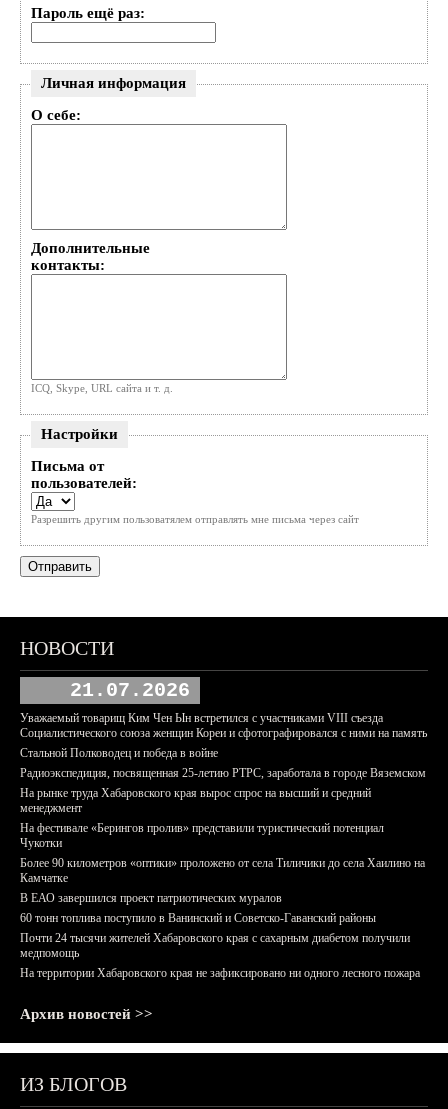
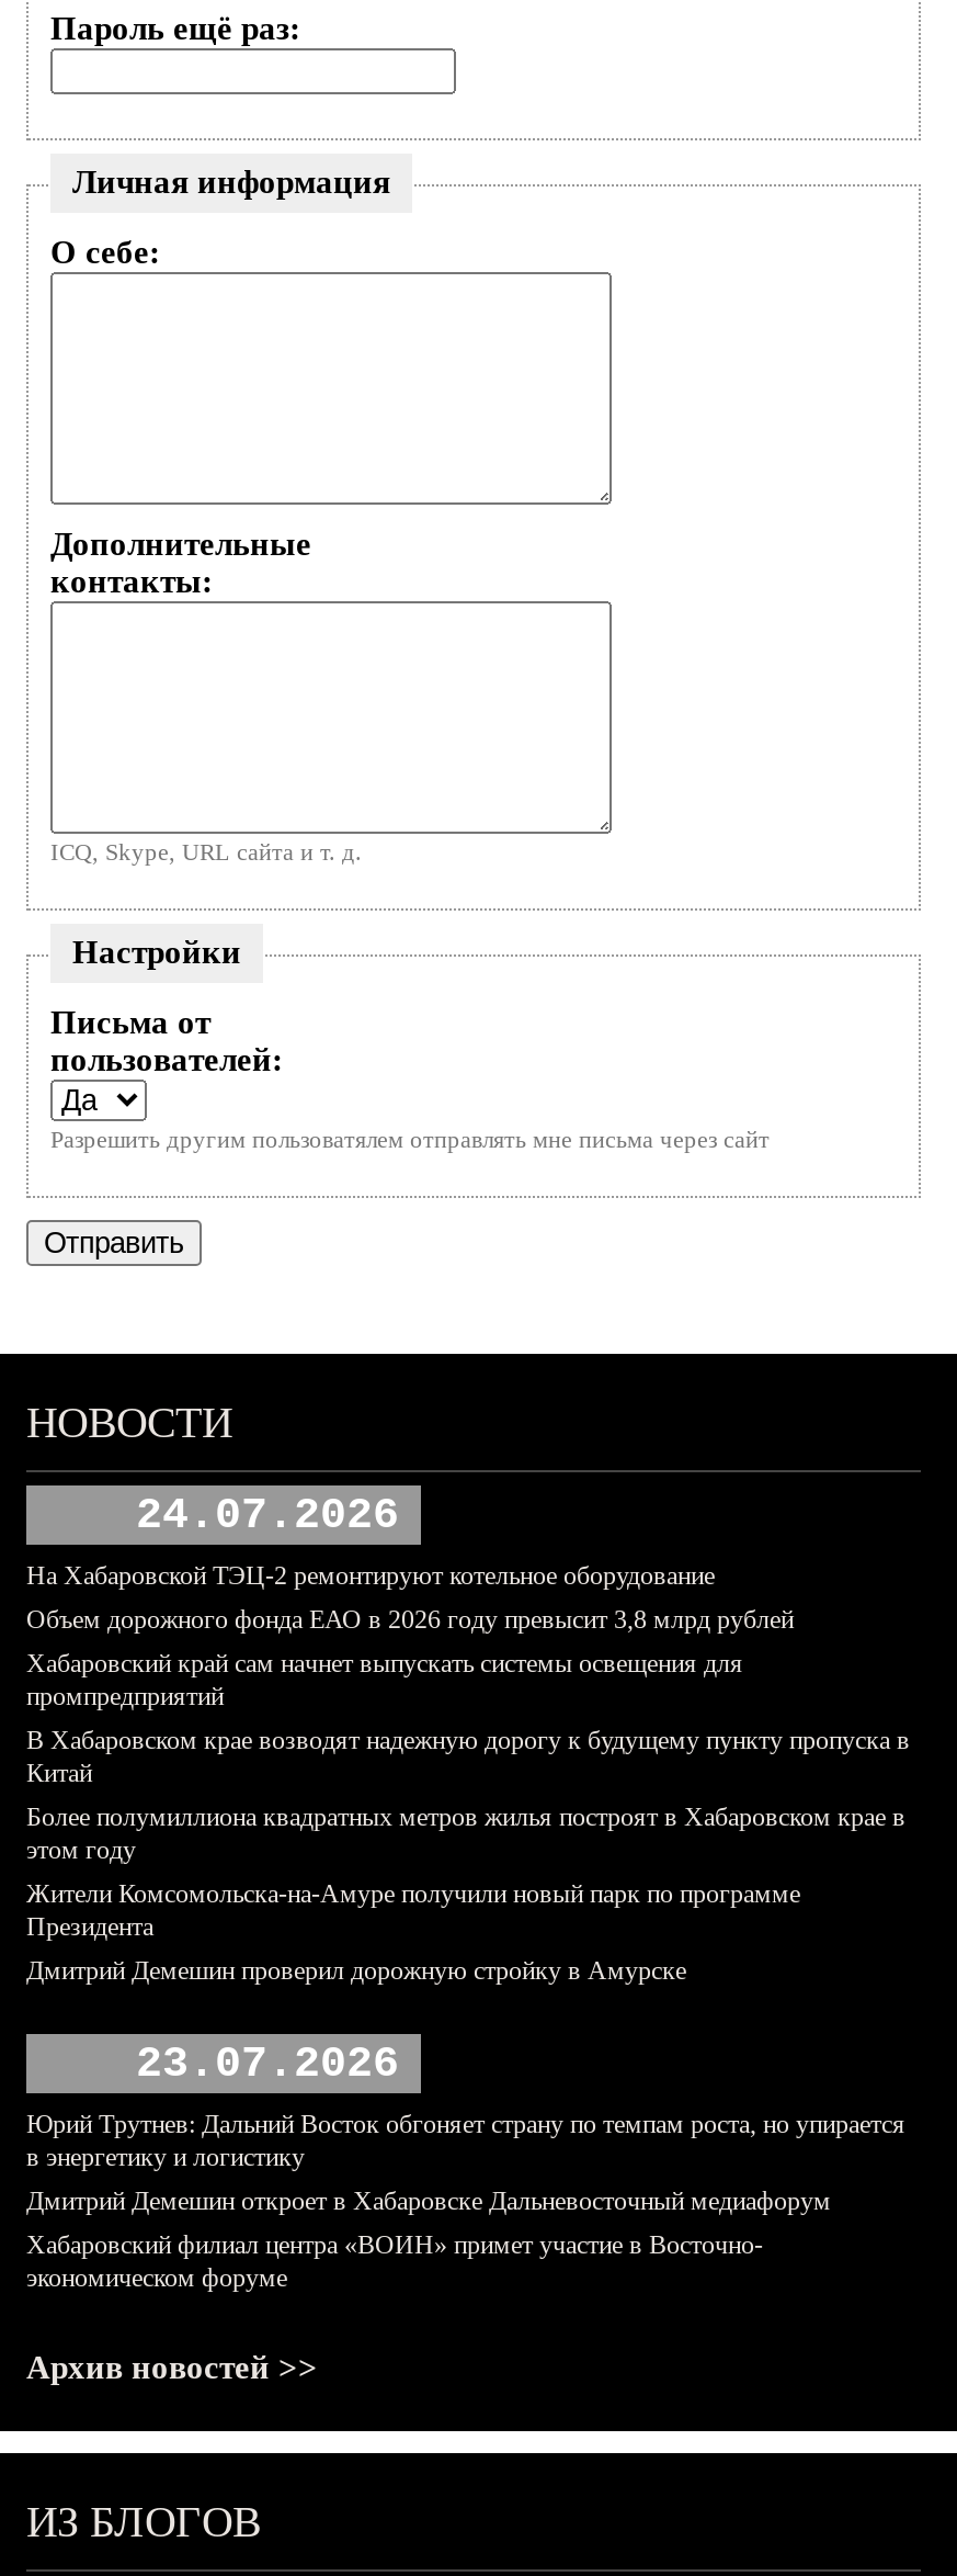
- 21.07.2026
- Уважаемый товарищ Ким Чен Ын встретился с участниками VIII съезда
- Социалистического союза женщин Кореи и сфотографировался с ними на память
- Стальной Полководец и победа в войне
- Радиоэкспедиция, посвященная 25-летию РТРС, заработала в городе Вяземском
- На рынке труда Хабаровского края вырос спрос на высший и средний
- менеджмент
- На фестивале «Берингов пролив» представили туристический потенциал
- Чукотки
- Более 90 километров «оптики» проложено от села Тиличики до села Хаилино на
- Камчатке
- В ЕАО завершился проект патриотических муралов
- 60 тонн топлива поступило в Ванинский и Советско-Гаванский районы
- Почти 24 тысячи жителей Хабаровского края с сахарным диабетом получили
- медпомощь
- На территории Хабаровского края не зафиксировано ни одного лесного пожара
+ 24.07.2026
+ На Хабаровской ТЭЦ-2 ремонтируют котельное оборудование
+ Объем дорожного фонда ЕАО в 2026 году превысит 3,8 млрд рублей
+ Хабаровский край сам начнет выпускать системы освещения для
+ промпредприятий
+ В Хабаровском крае возводят надежную дорогу к будущему пункту пропуска в
+ Китай
+ Более полумиллиона квадратных метров жилья построят в Хабаровском крае в
+ этом году
+ Жители Комсомольска-на-Амуре получили новый парк по программе
+ Президента
+ Дмитрий Демешин проверил дорожную стройку в Амурске
+ 23.07.2026
+ Юрий Трутнев: Дальний Восток обгоняет страну по темпам роста, но упирается
+ в энергетику и логистику
+ Дмитрий Демешин откроет в Хабаровске Дальневосточный медиафорум
+ Хабаровский филиал центра «ВОИН» примет участие в Восточно-
+ экономическом форуме
